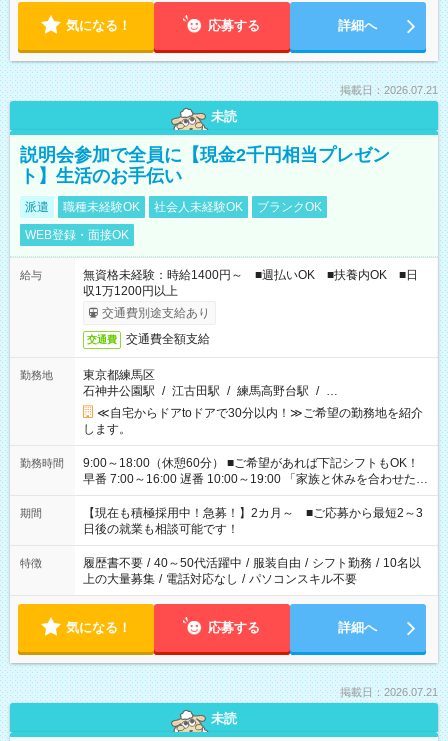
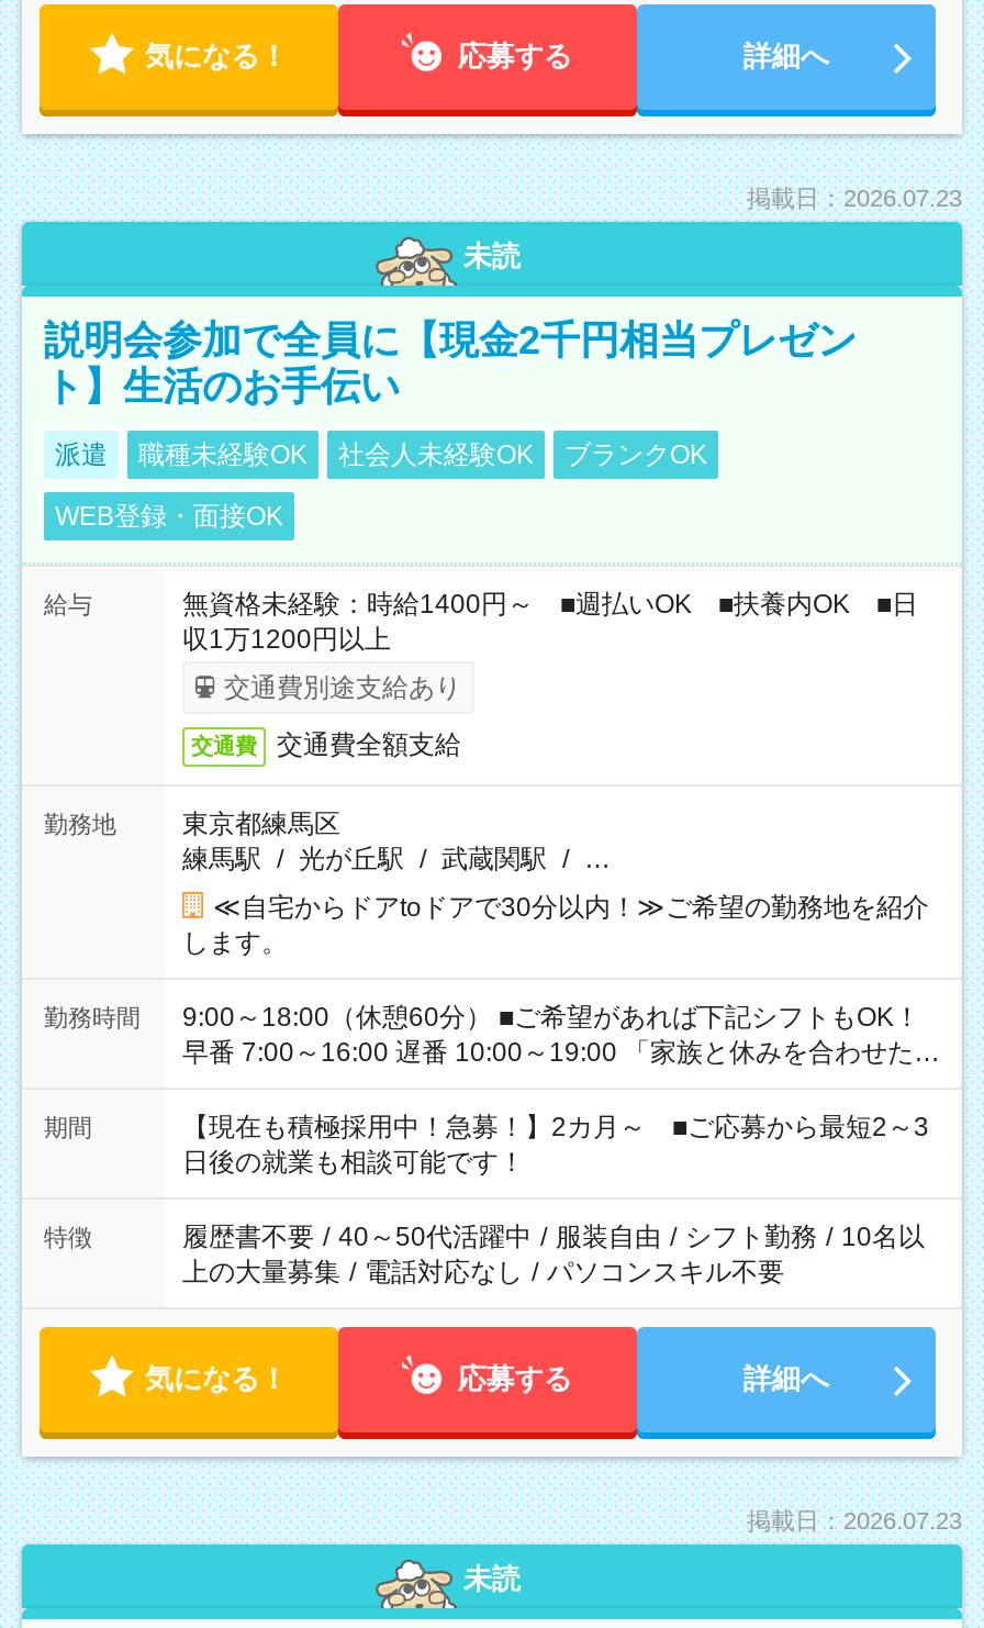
- 掲載日：2026.07.21
+ 掲載日：2026.07.23

- 石神井公園駅 / 江古田駅 / 練馬高野台駅 / …
+ 練馬駅 / 光が丘駅 / 武蔵関駅 / …

- 掲載日：2026.07.21
+ 掲載日：2026.07.23
